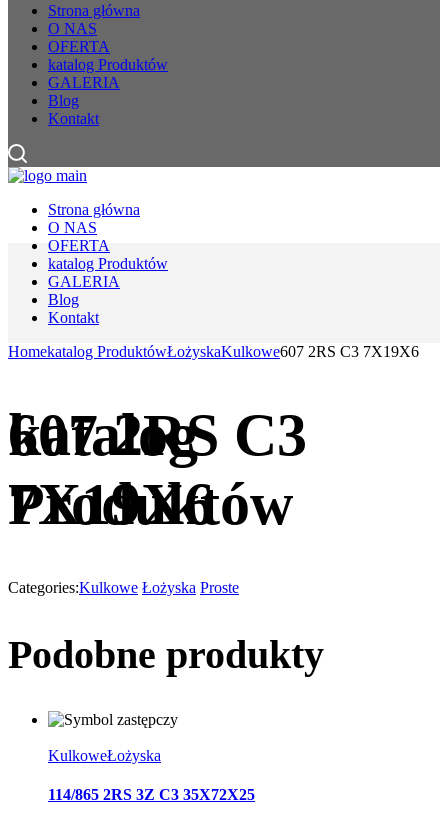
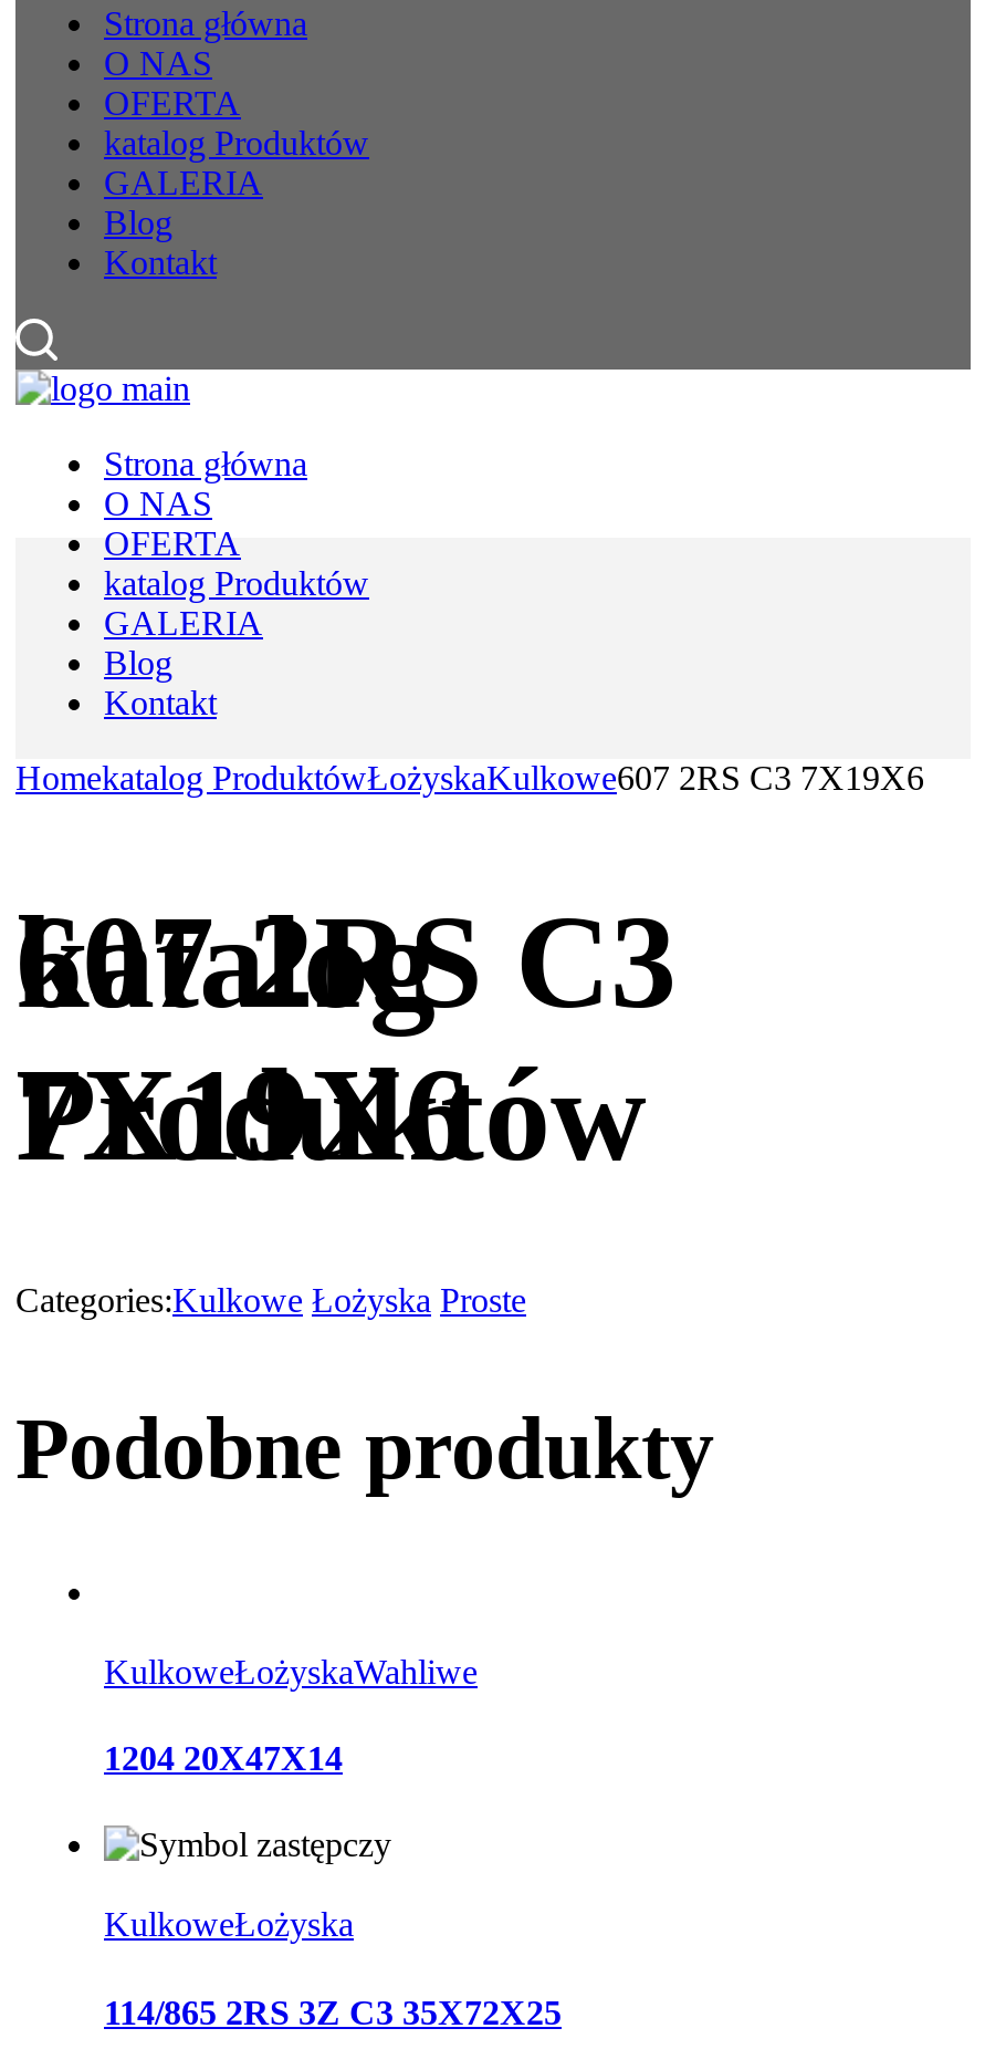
+ KulkoweŁożyskaWahliwe
+ 1204 20X47X14
